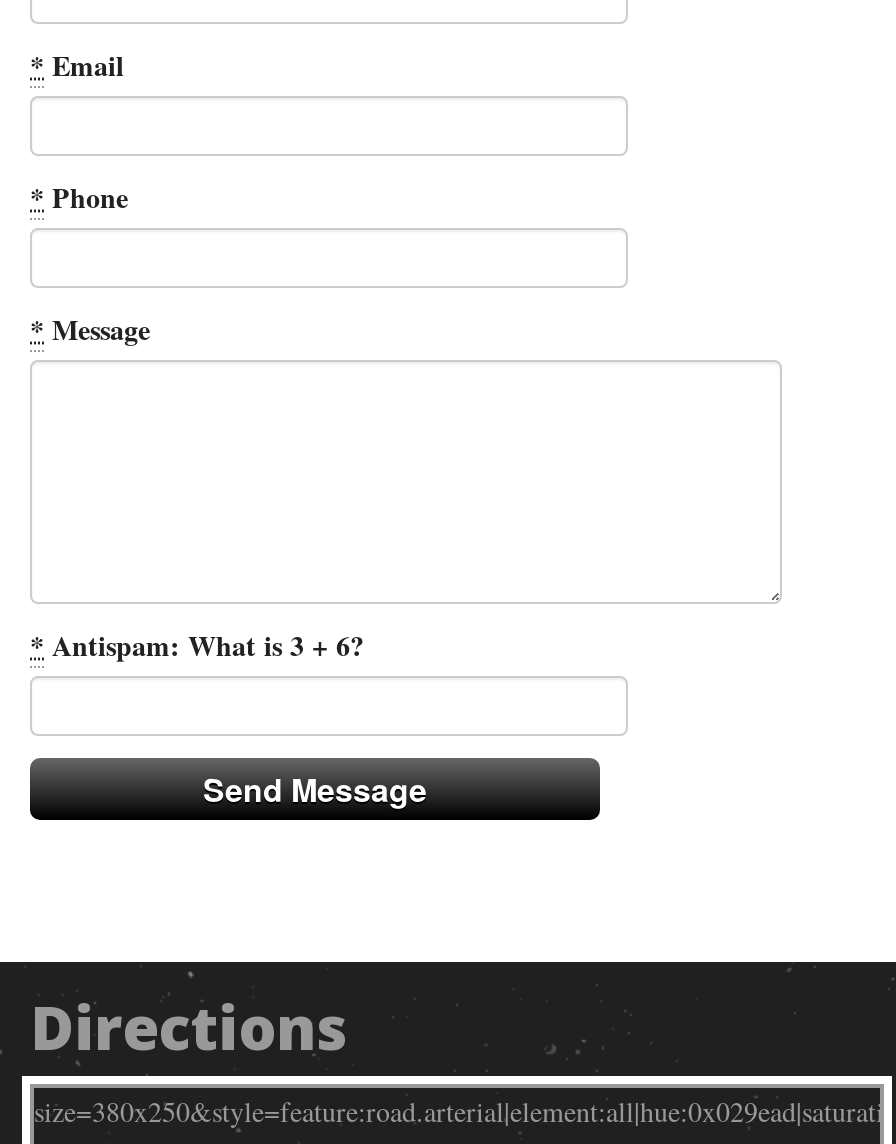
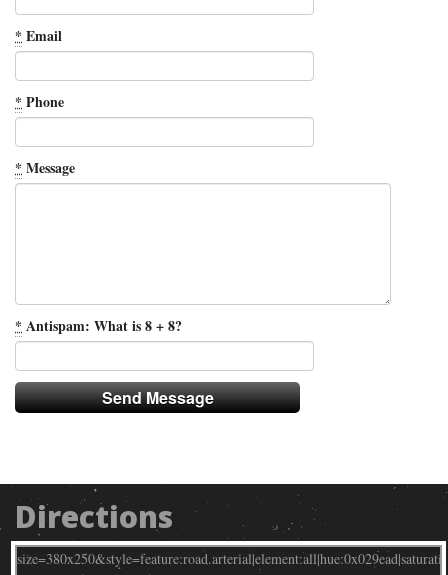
- * Antispam: What is 3 + 6?
+ * Antispam: What is 8 + 8?
